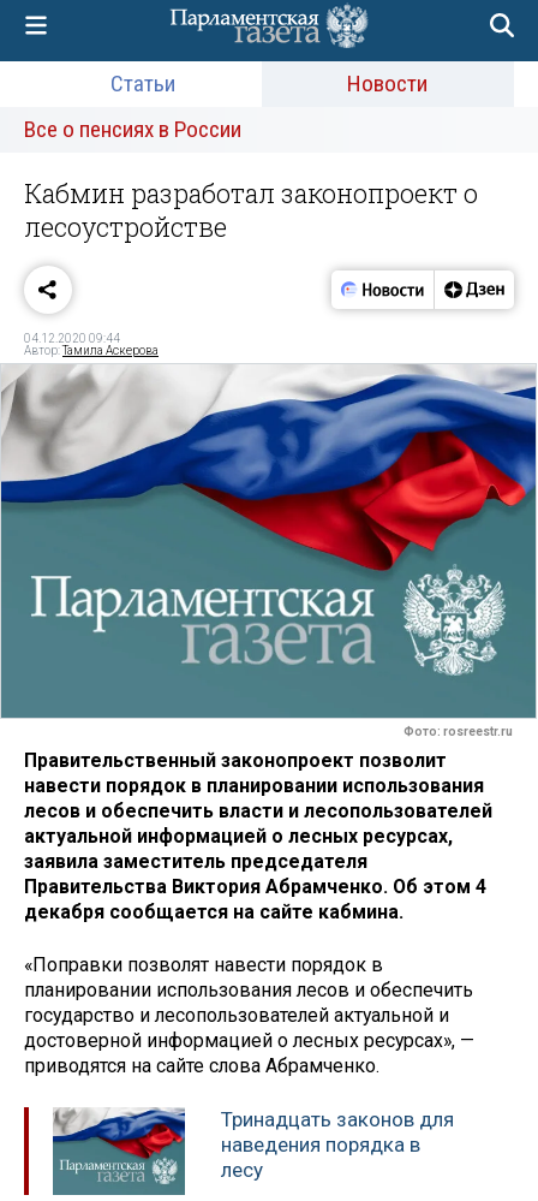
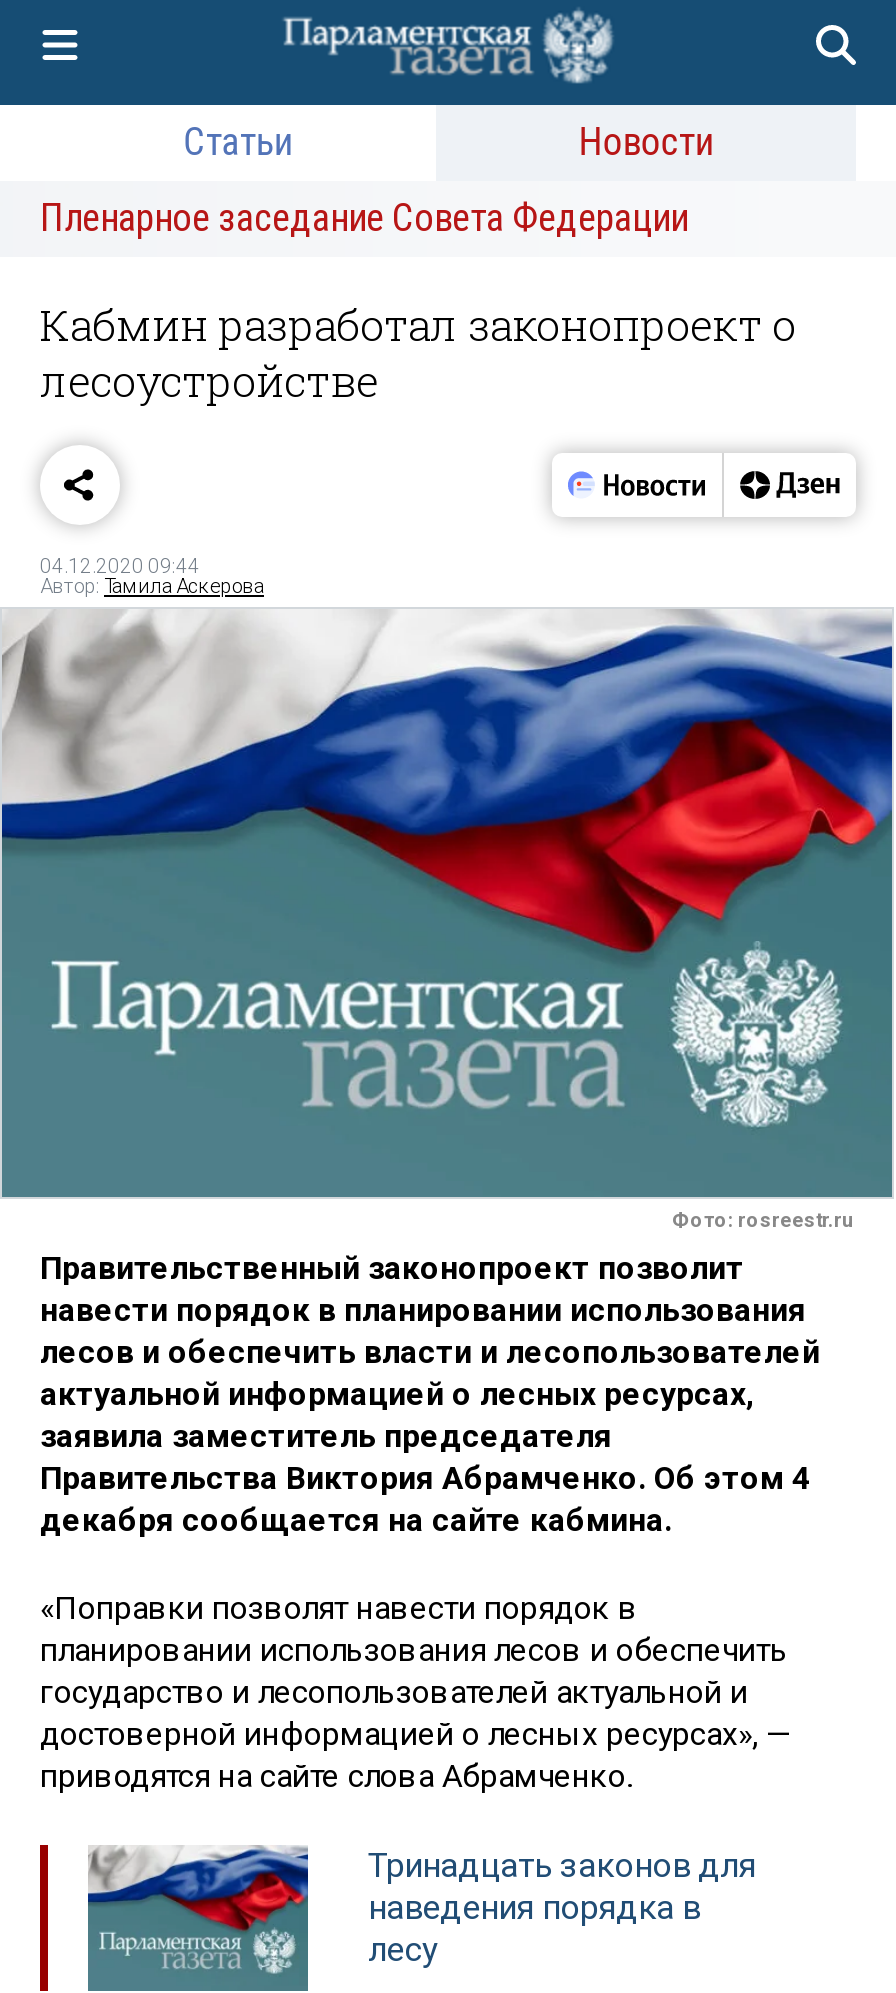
- Все о пенсиях в России
+ Пленарное заседание Совета Федерации
